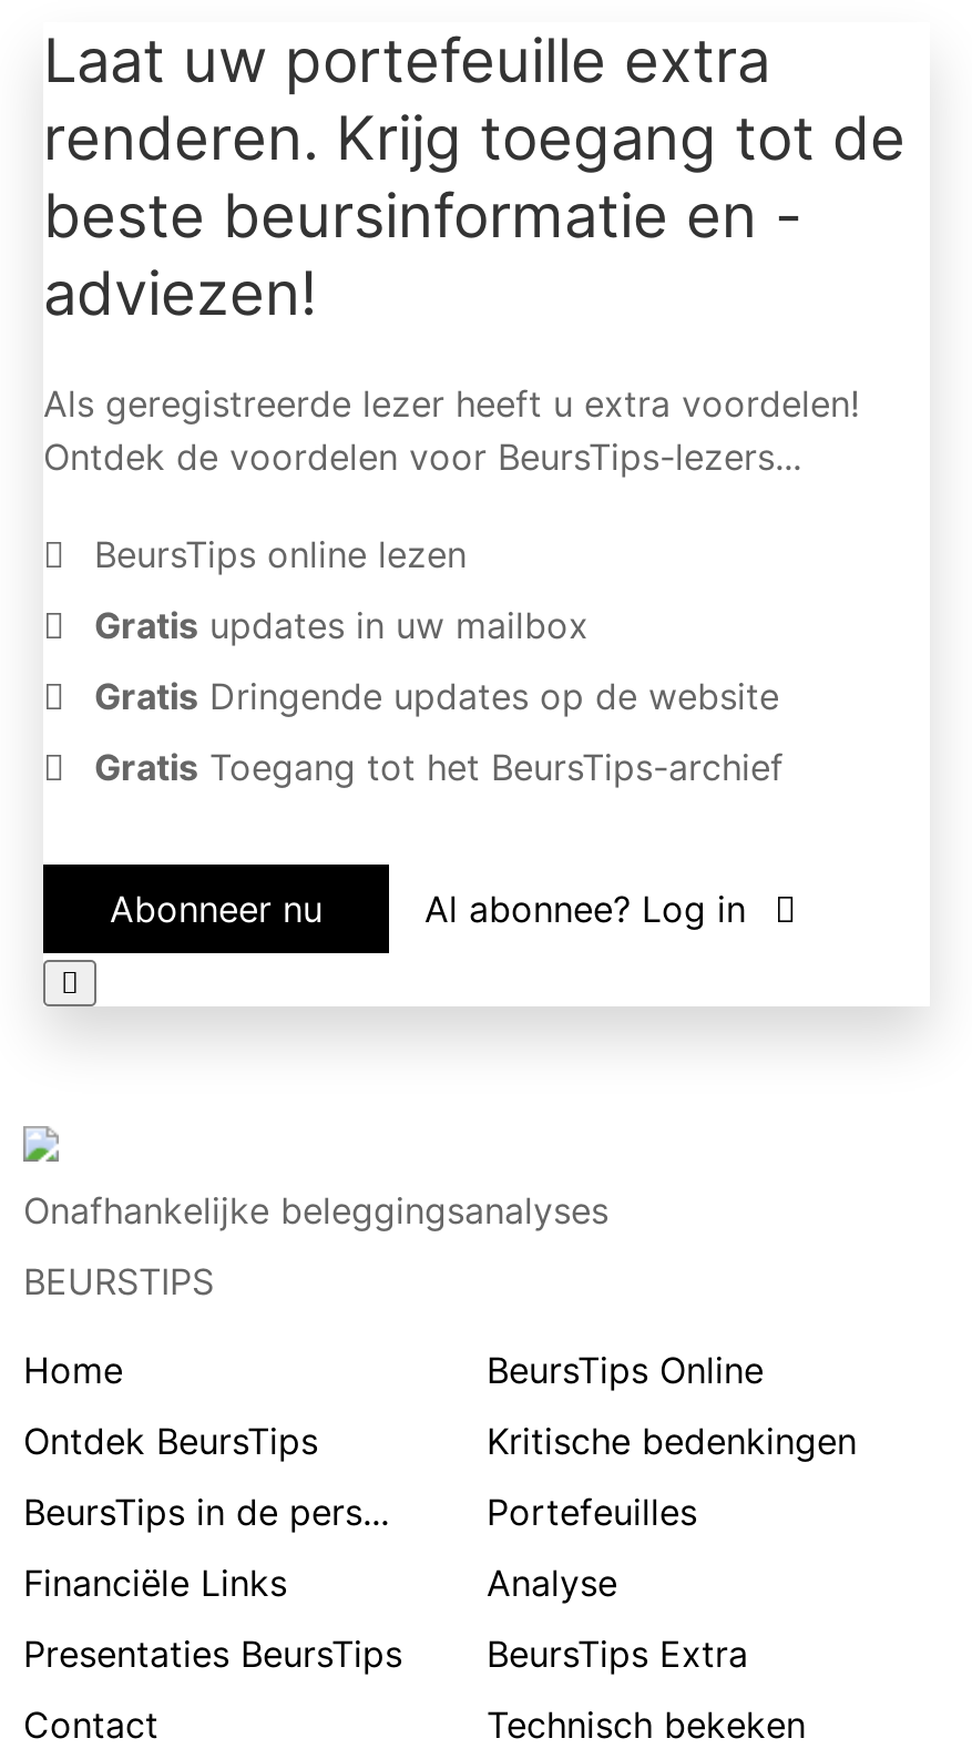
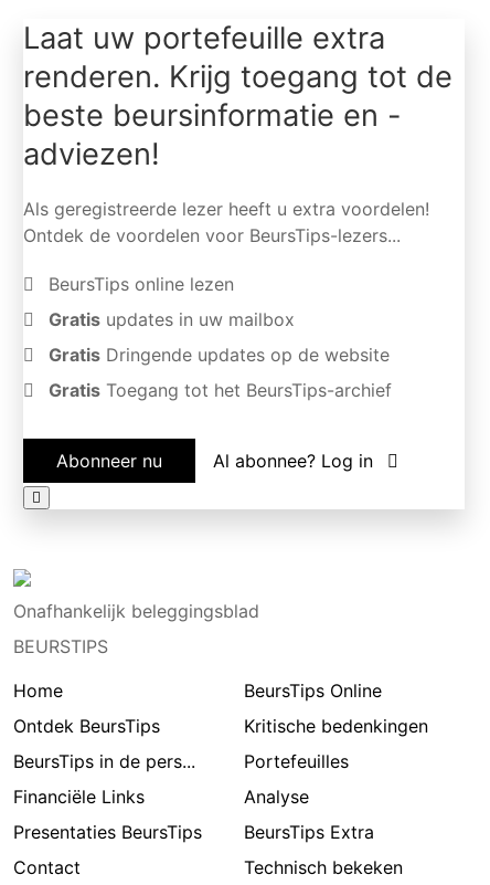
- Onafhankelijke beleggingsanalyses
+ Onafhankelijk beleggingsblad
